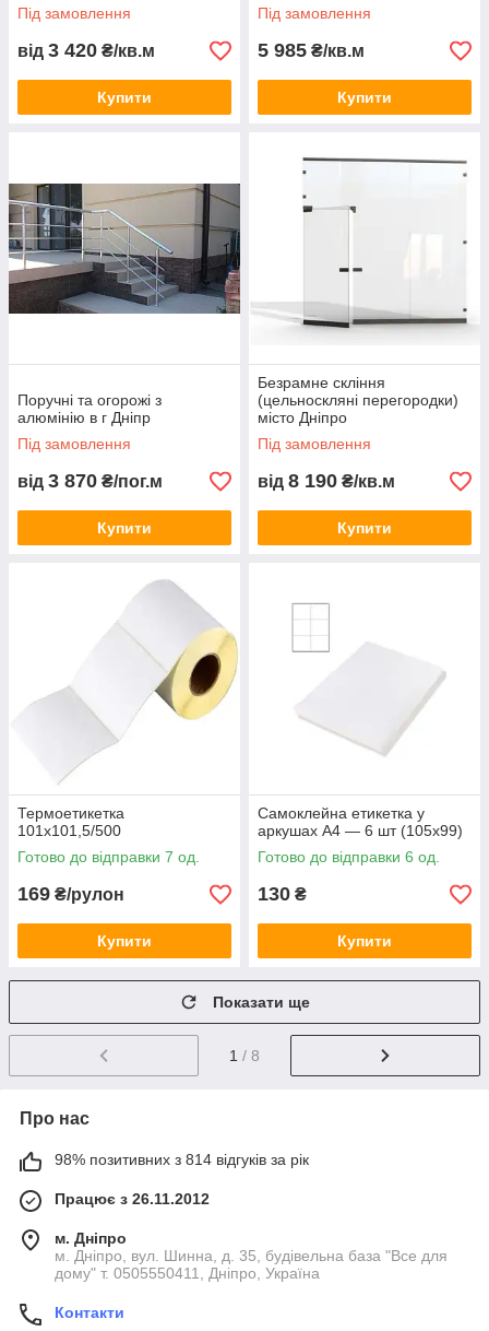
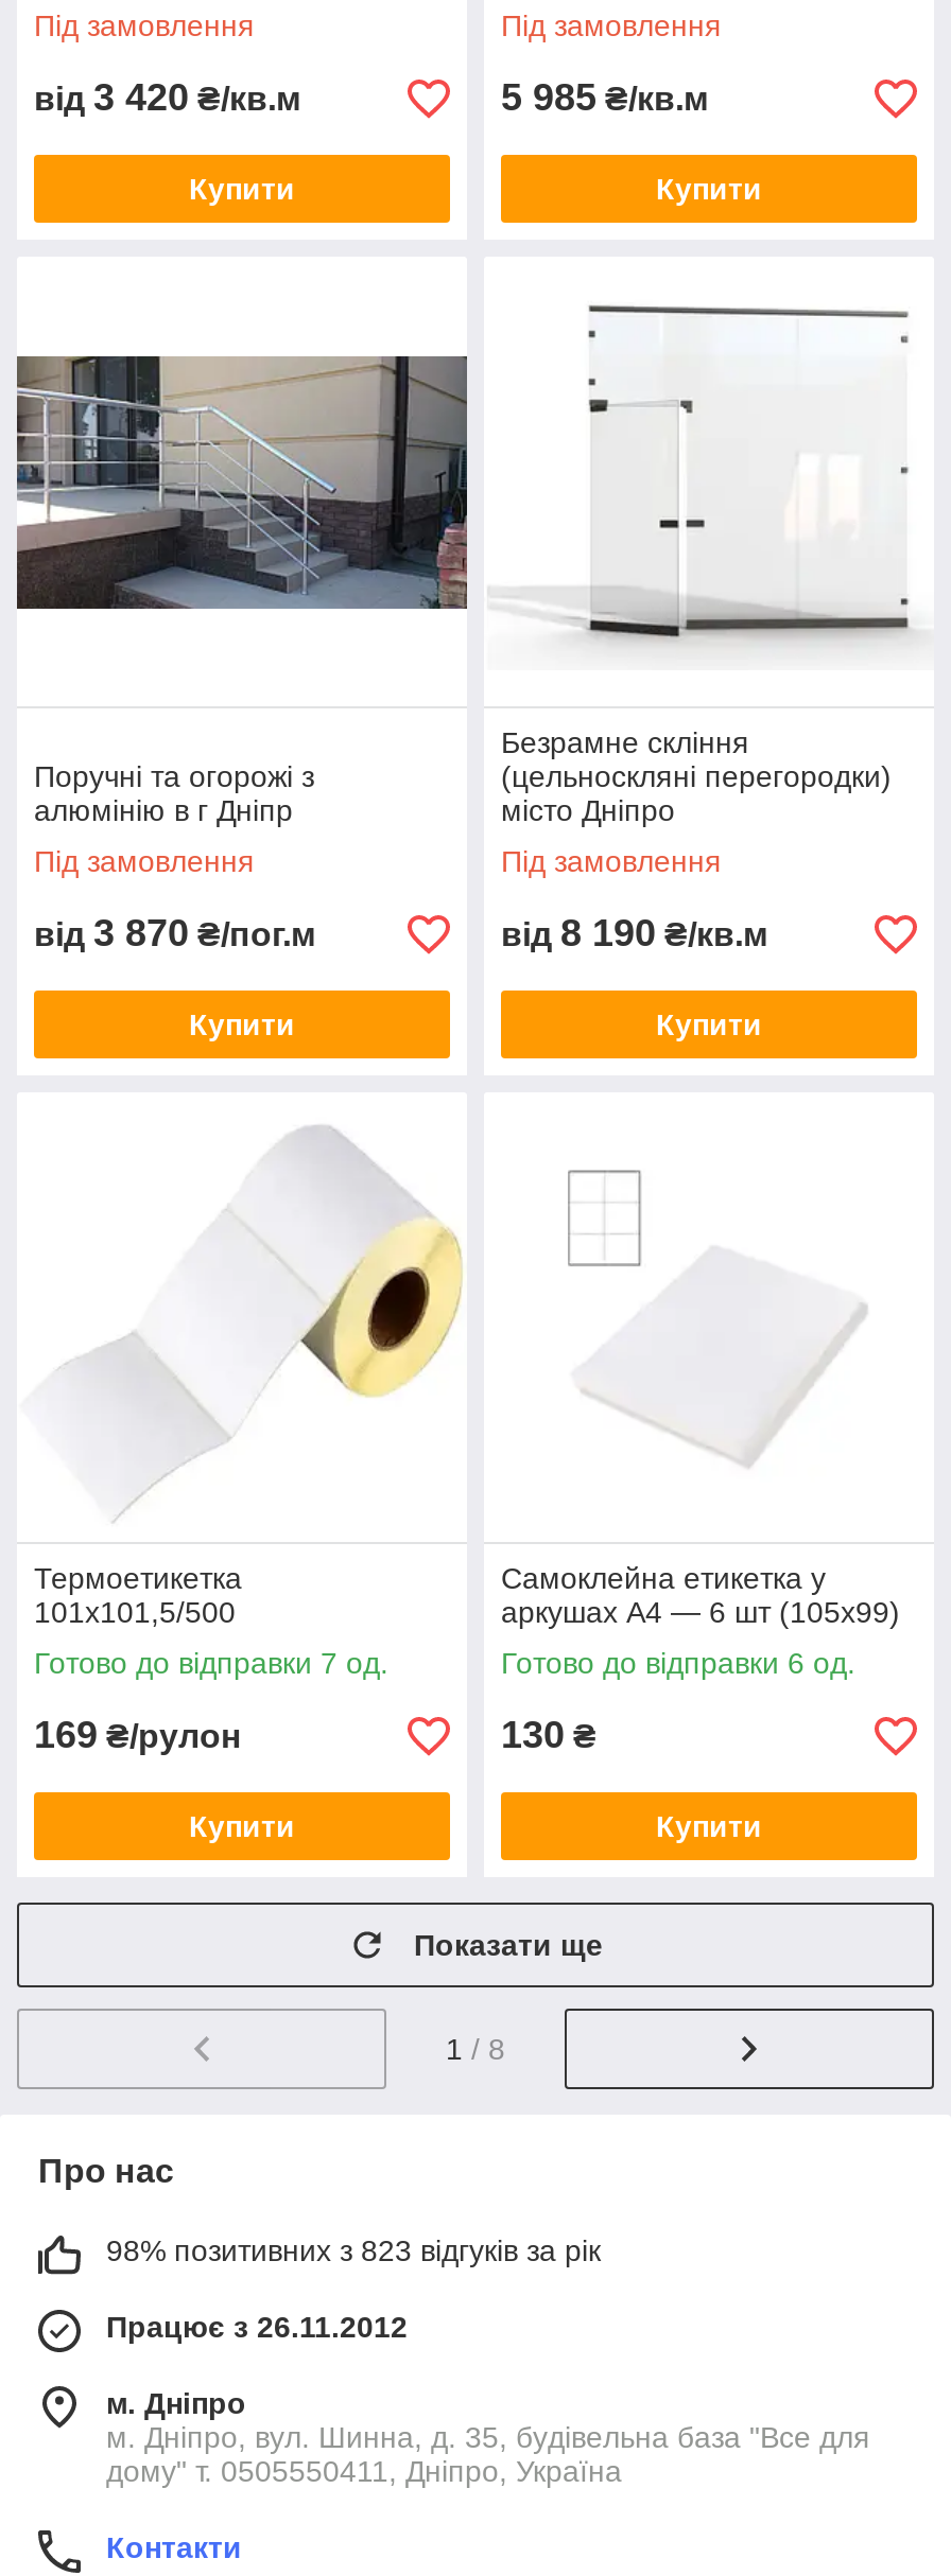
- 98% позитивних з 814 відгуків за рік
+ 98% позитивних з 823 відгуків за рік
